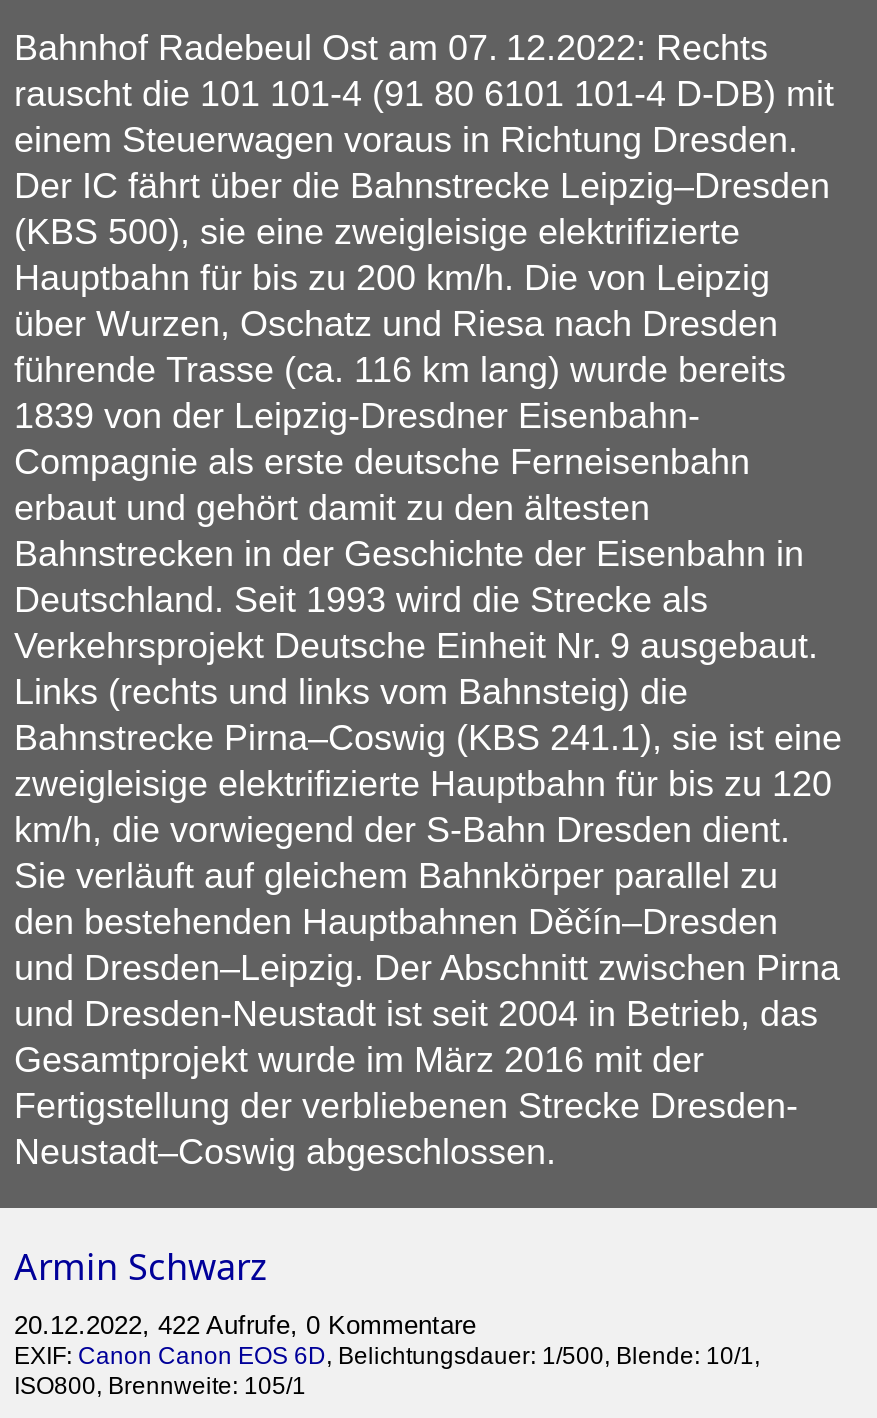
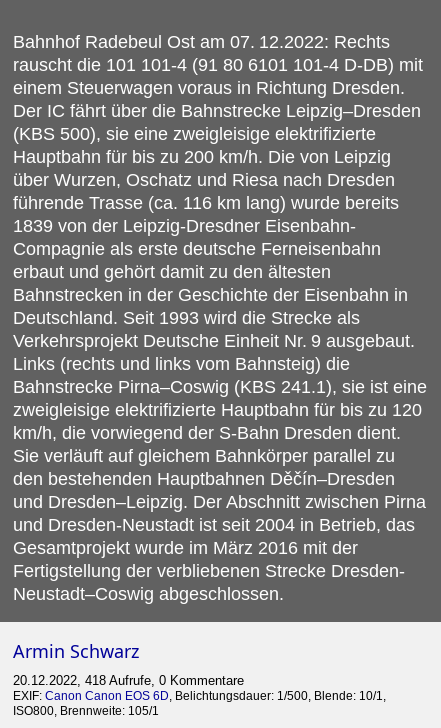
- 20.12.2022, 422 Aufrufe, 0 Kommentare
+ 20.12.2022, 418 Aufrufe, 0 Kommentare
